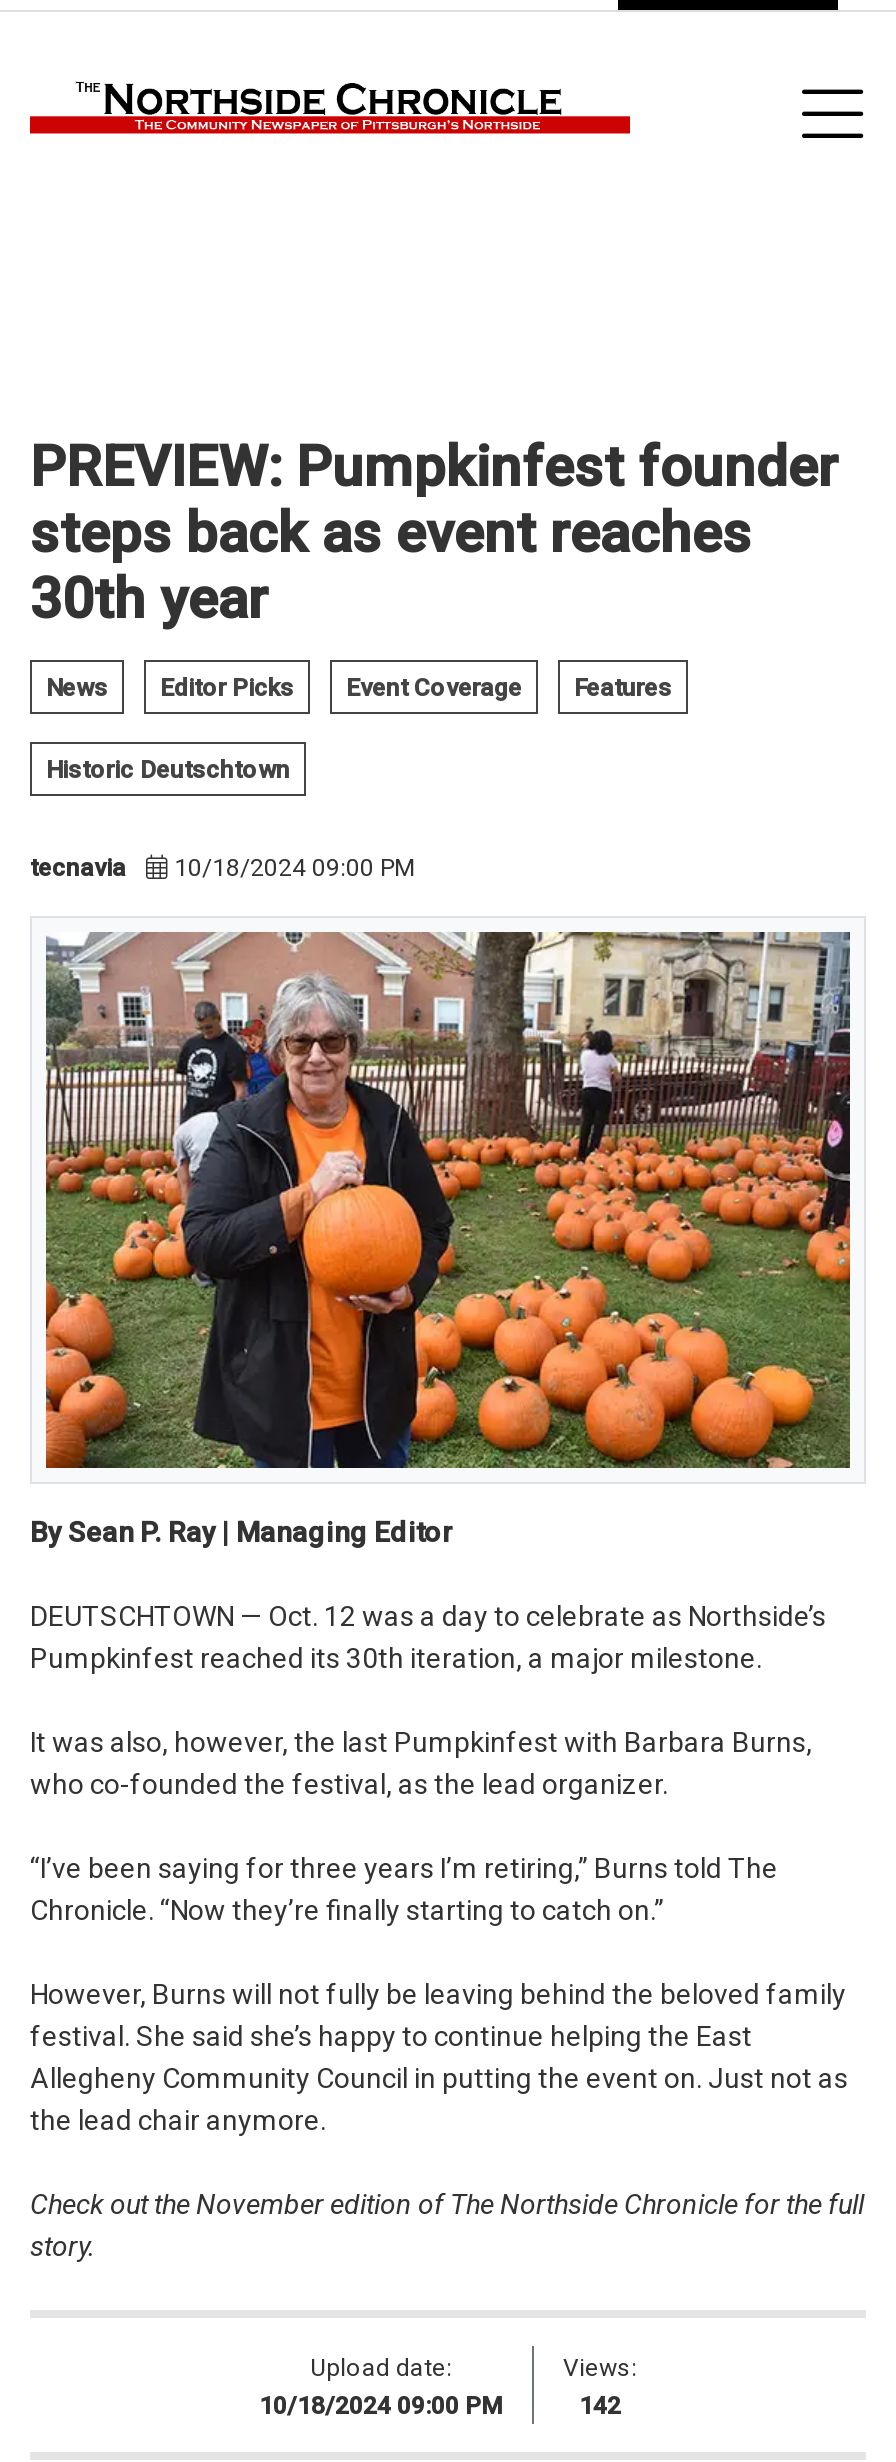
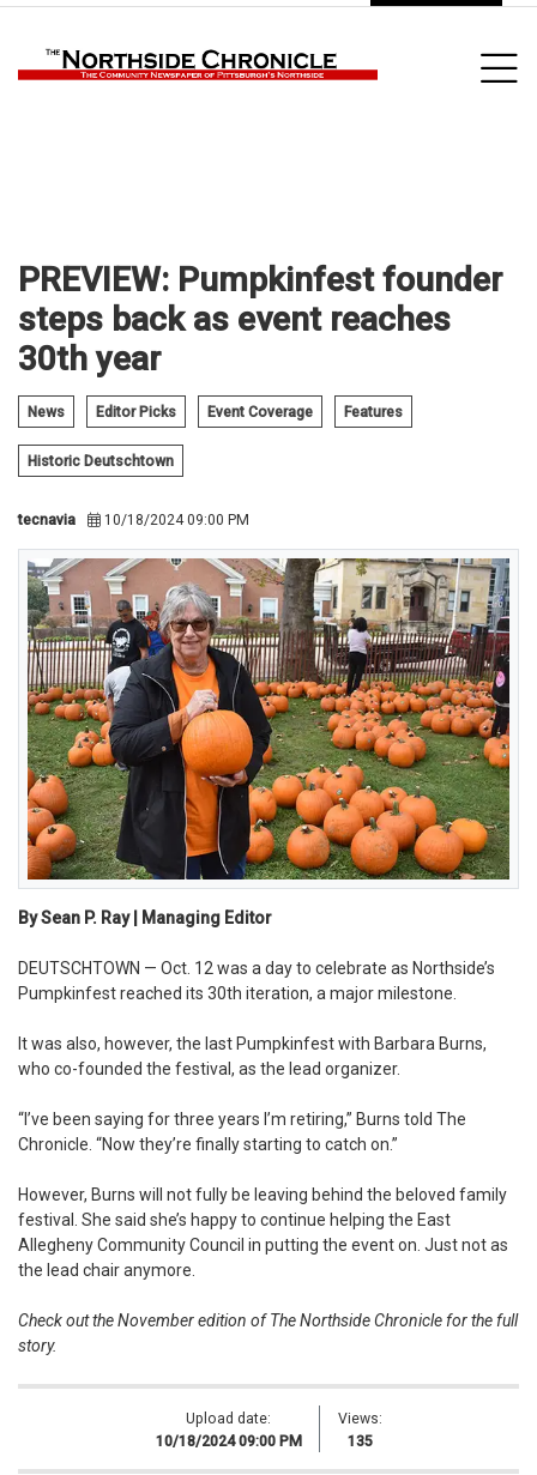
- 142
+ 135
